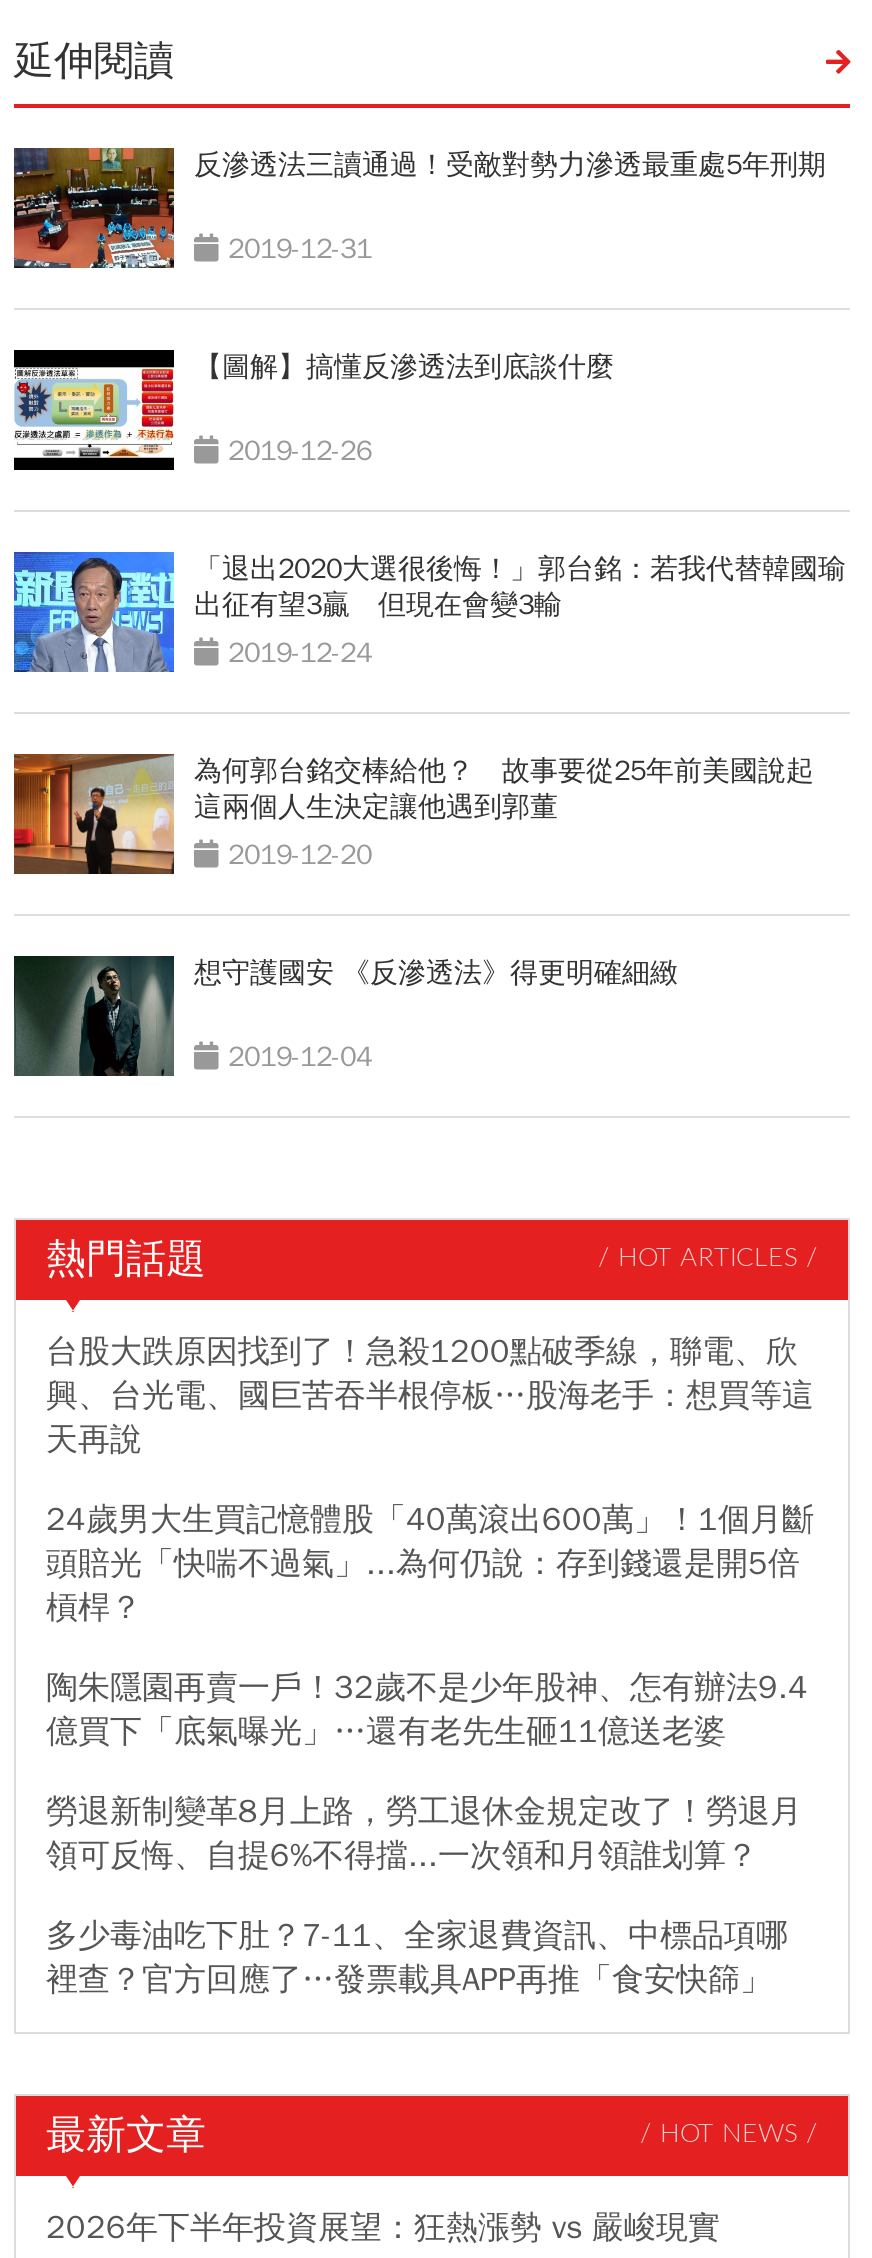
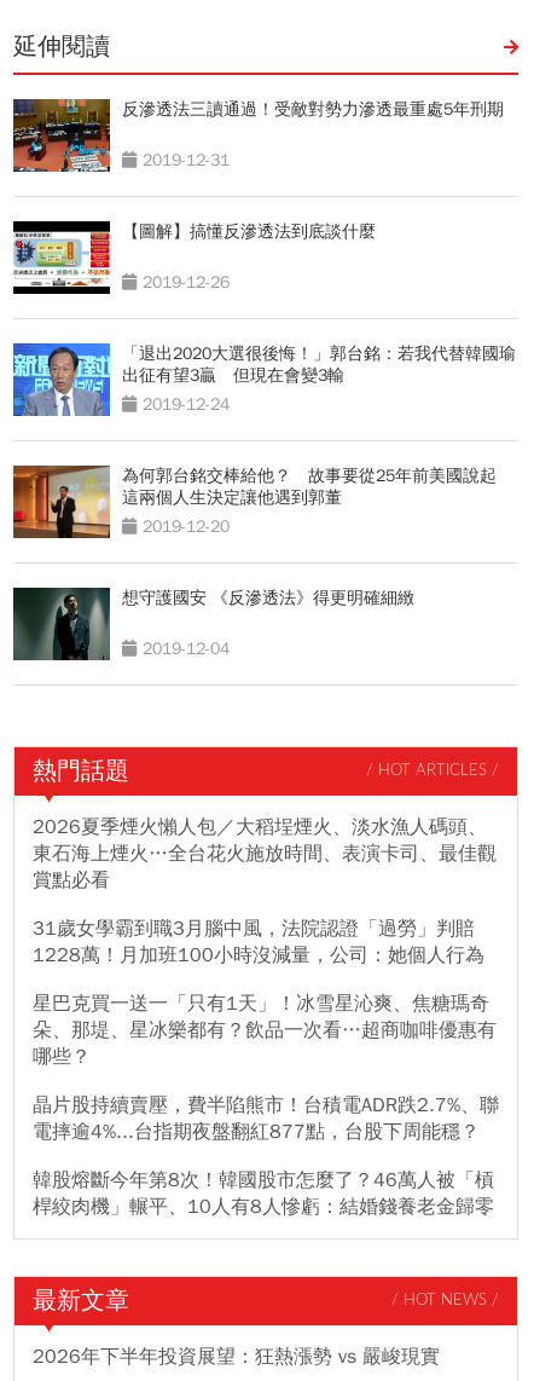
- 台股大跌原因找到了！急殺1200點破季線，聯電、欣
- 興、台光電、國巨苦吞半根停板…股海老手：想買等這
- 天再說
+ 2026夏季煙火懶人包／大稻埕煙火、淡水漁人碼頭、
+ 東石海上煙火…全台花火施放時間、表演卡司、最佳觀
+ 賞點必看

- 24歲男大生買記憶體股「40萬滾出600萬」！1個月斷
- 頭賠光「快喘不過氣」...為何仍說：存到錢還是開5倍
- 槓桿？
+ 31歲女學霸到職3月腦中風，法院認證「過勞」判賠
+ 1228萬！月加班100小時沒減量，公司：她個人行為

- 陶朱隱園再賣一戶！32歲不是少年股神、怎有辦法9.4
- 億買下「底氣曝光」…還有老先生砸11億送老婆
+ 星巴克買一送一「只有1天」！冰雪星沁爽、焦糖瑪奇
+ 朵、那堤、星冰樂都有？飲品一次看…超商咖啡優惠有
+ 哪些？

- 勞退新制變革8月上路，勞工退休金規定改了！勞退月
- 領可反悔、自提6%不得擋...一次領和月領誰划算？
+ 晶片股持續賣壓，費半陷熊市！台積電ADR跌2.7%、聯
+ 電摔逾4%...台指期夜盤翻紅877點，台股下周能穩？

- 多少毒油吃下肚？7-11、全家退費資訊、中標品項哪
- 裡查？官方回應了…發票載具APP再推「食安快篩」
+ 韓股熔斷今年第8次！韓國股市怎麼了？46萬人被「槓
+ 桿絞肉機」輾平、10人有8人慘虧：結婚錢養老金歸零
